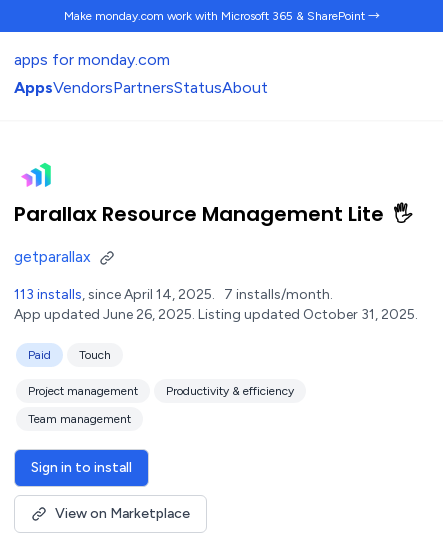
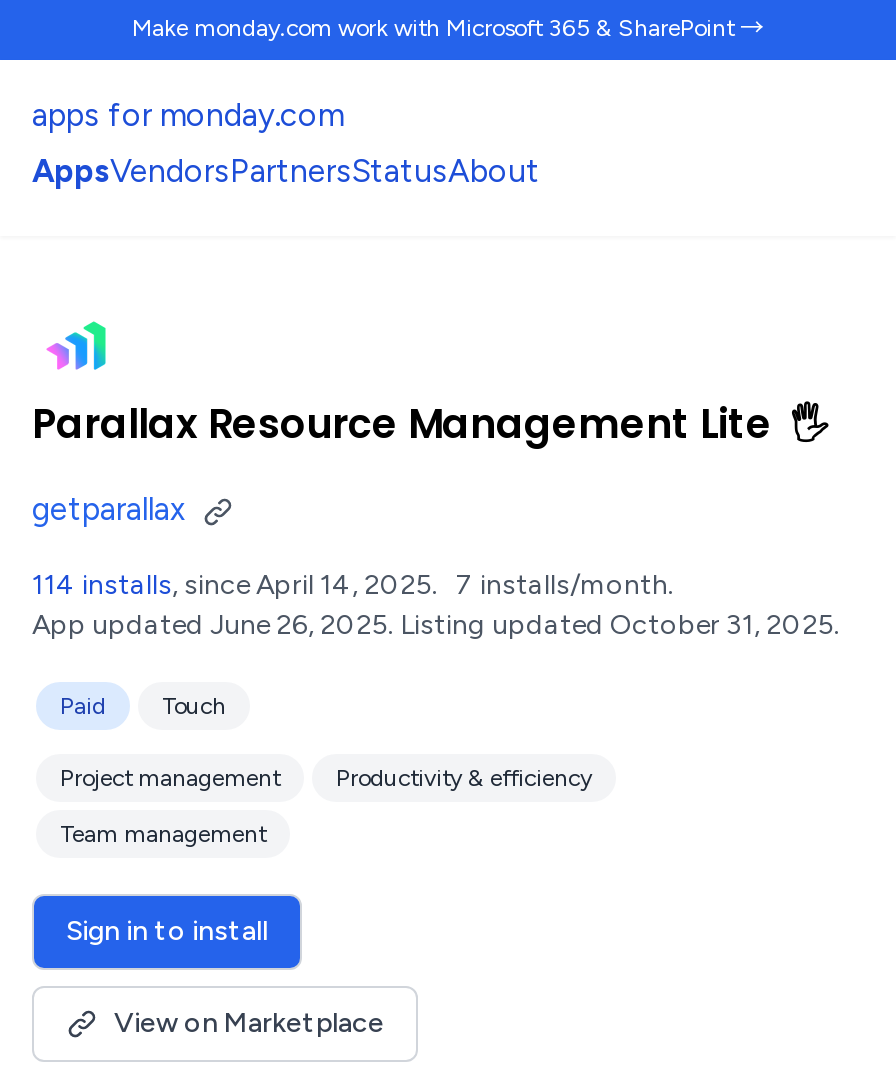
- 113 installs, since April 14, 2025. 7 installs/month.
+ 114 installs, since April 14, 2025. 7 installs/month.
